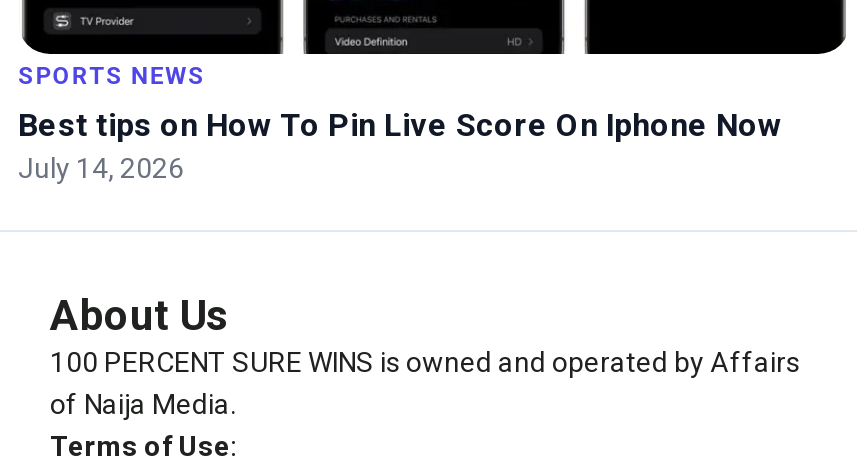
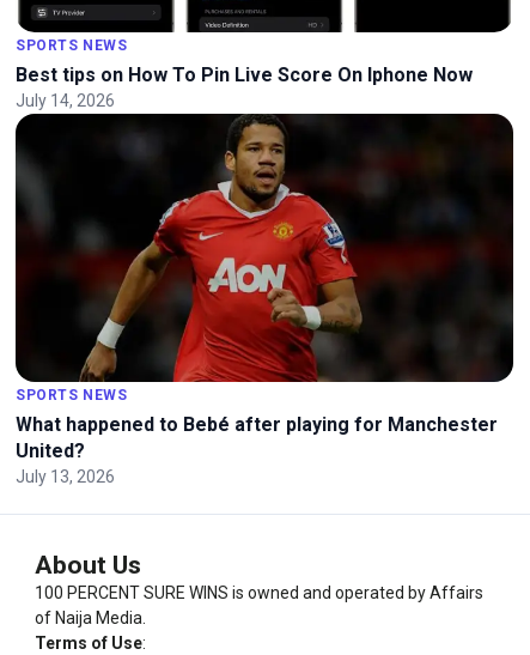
+ [image]
+ SPORTS NEWS
+ What happened to Bebé after playing for Manchester
+ United?
+ July 13, 2026
